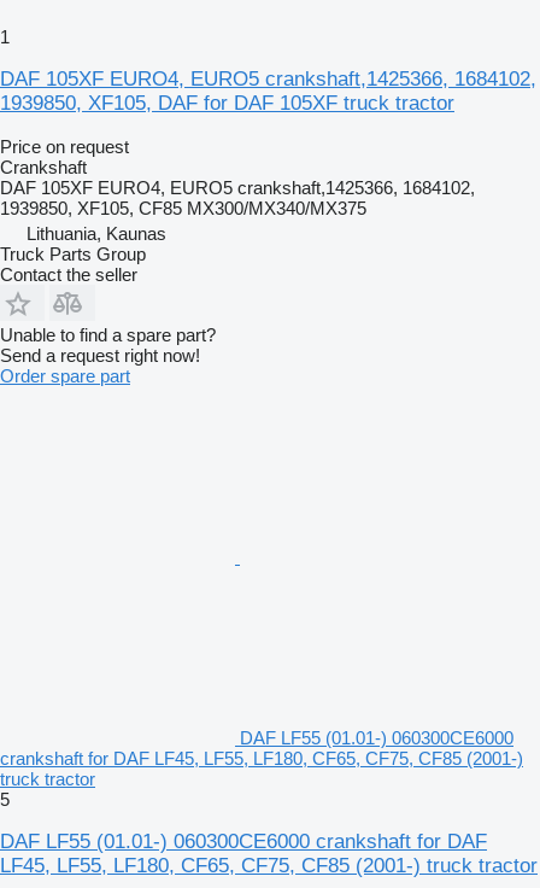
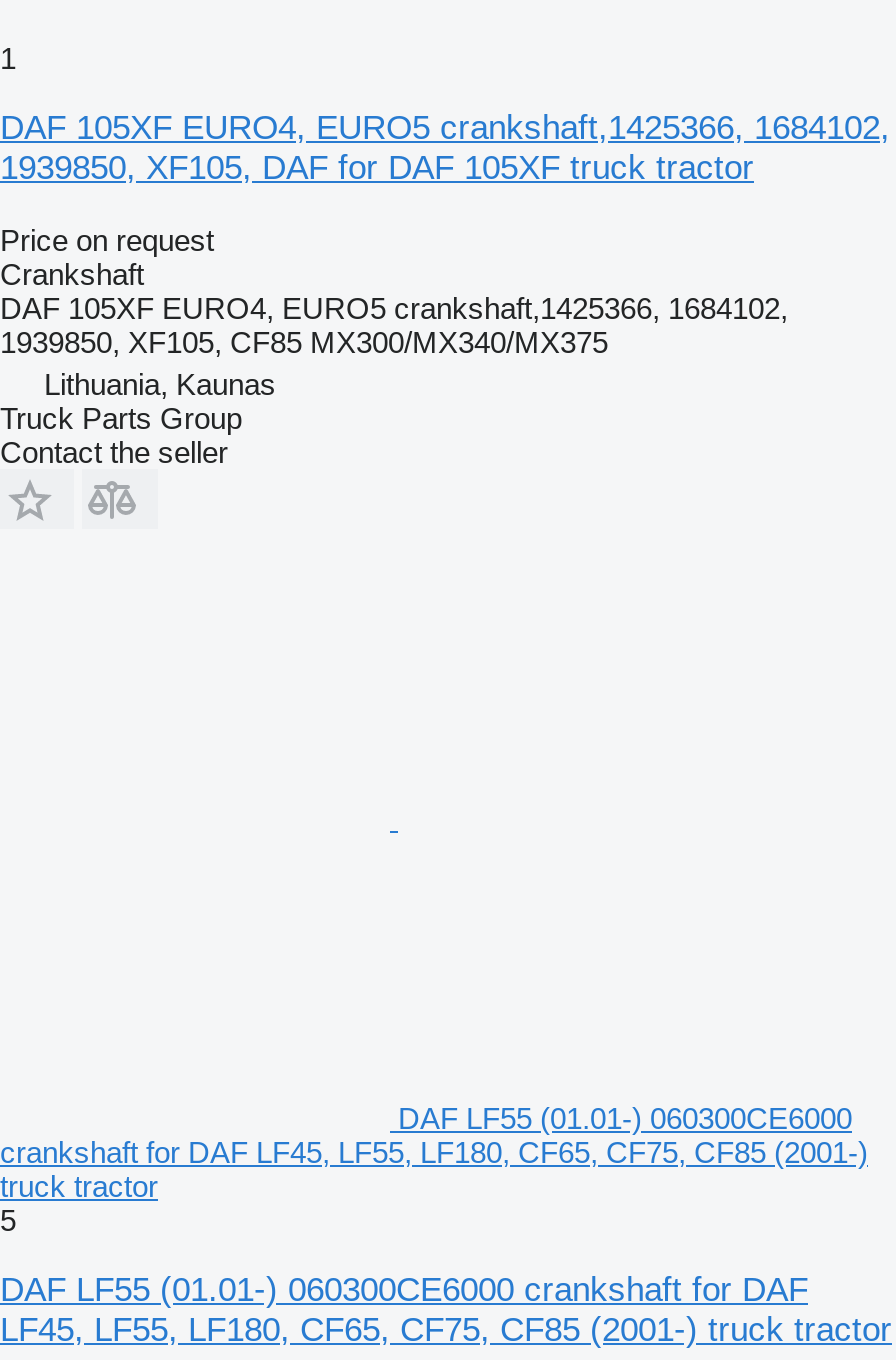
- Unable to find a spare part?
- Send a request right now!
- Order spare part
